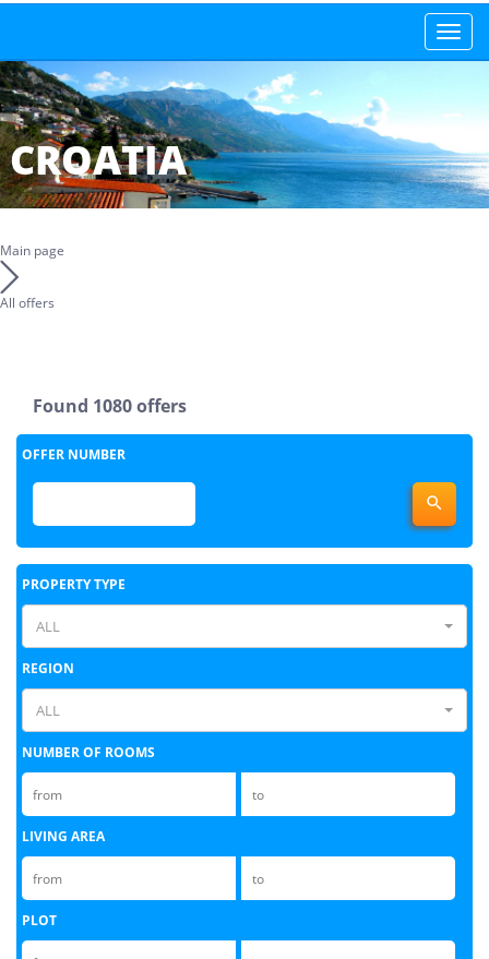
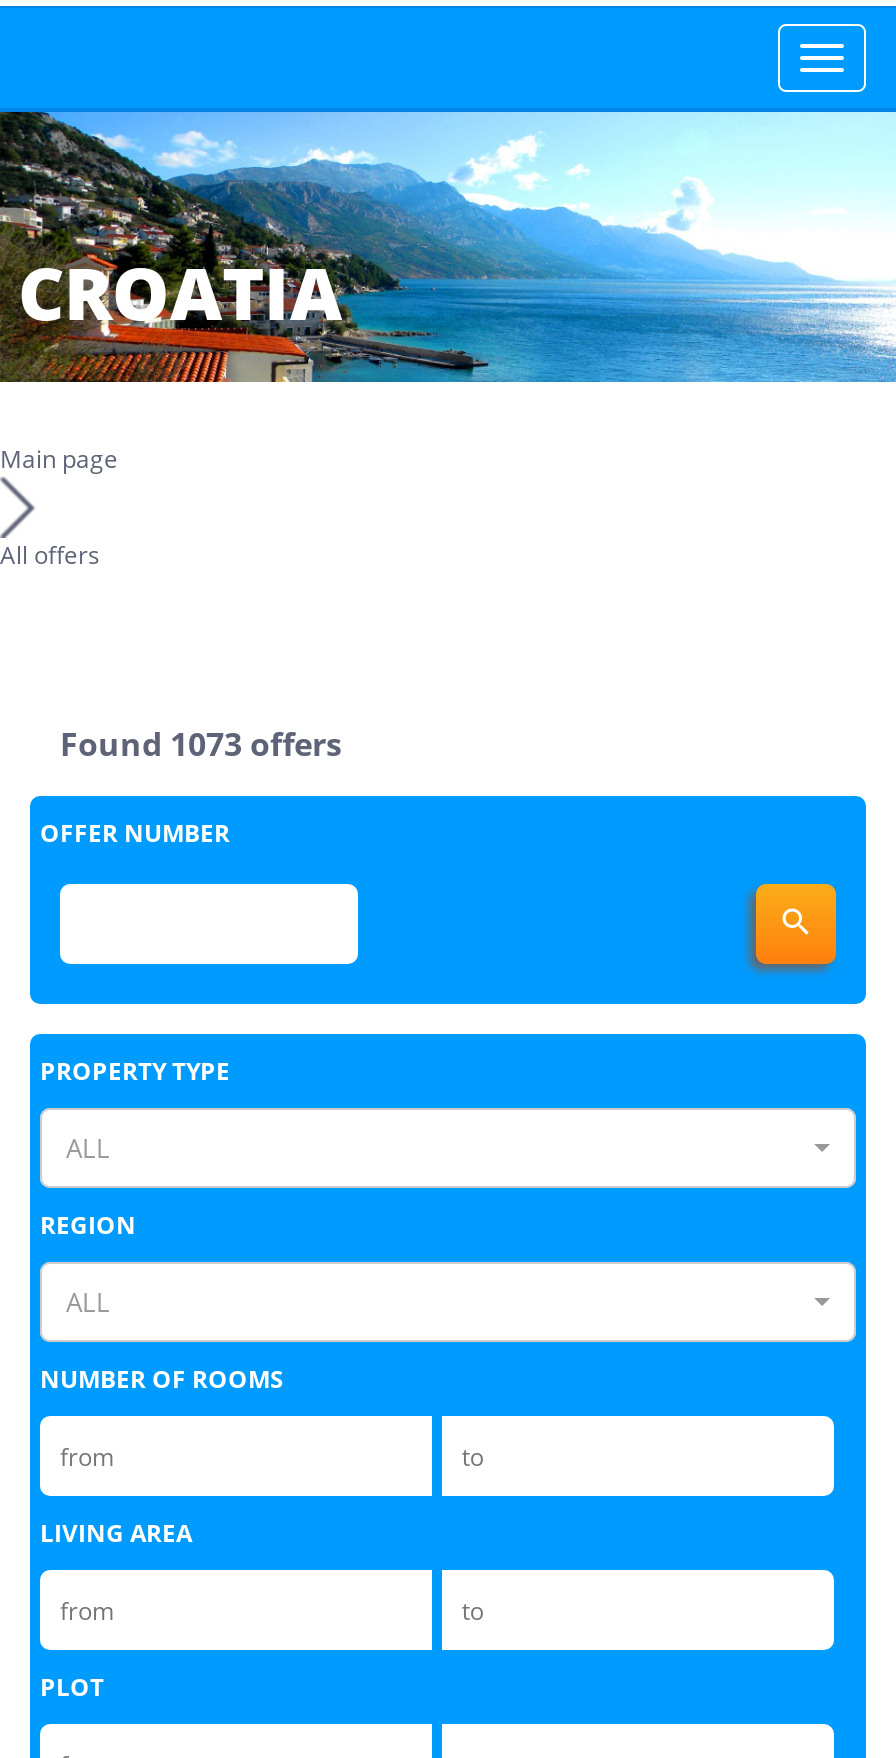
- Found 1080 offers
+ Found 1073 offers
